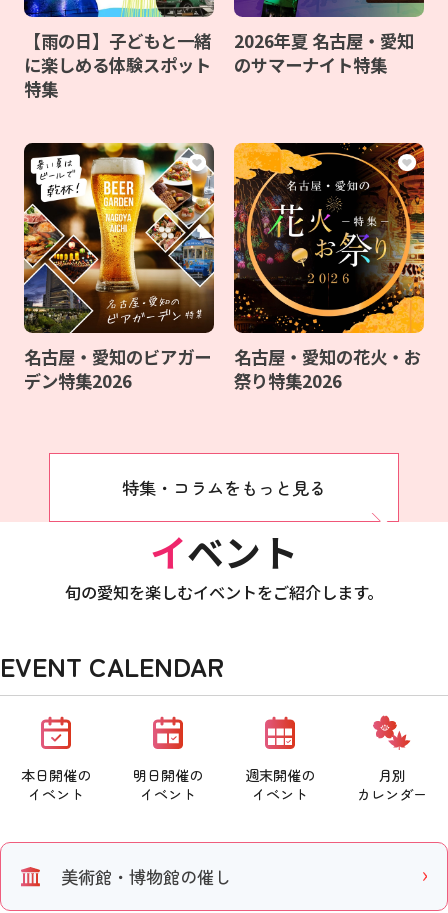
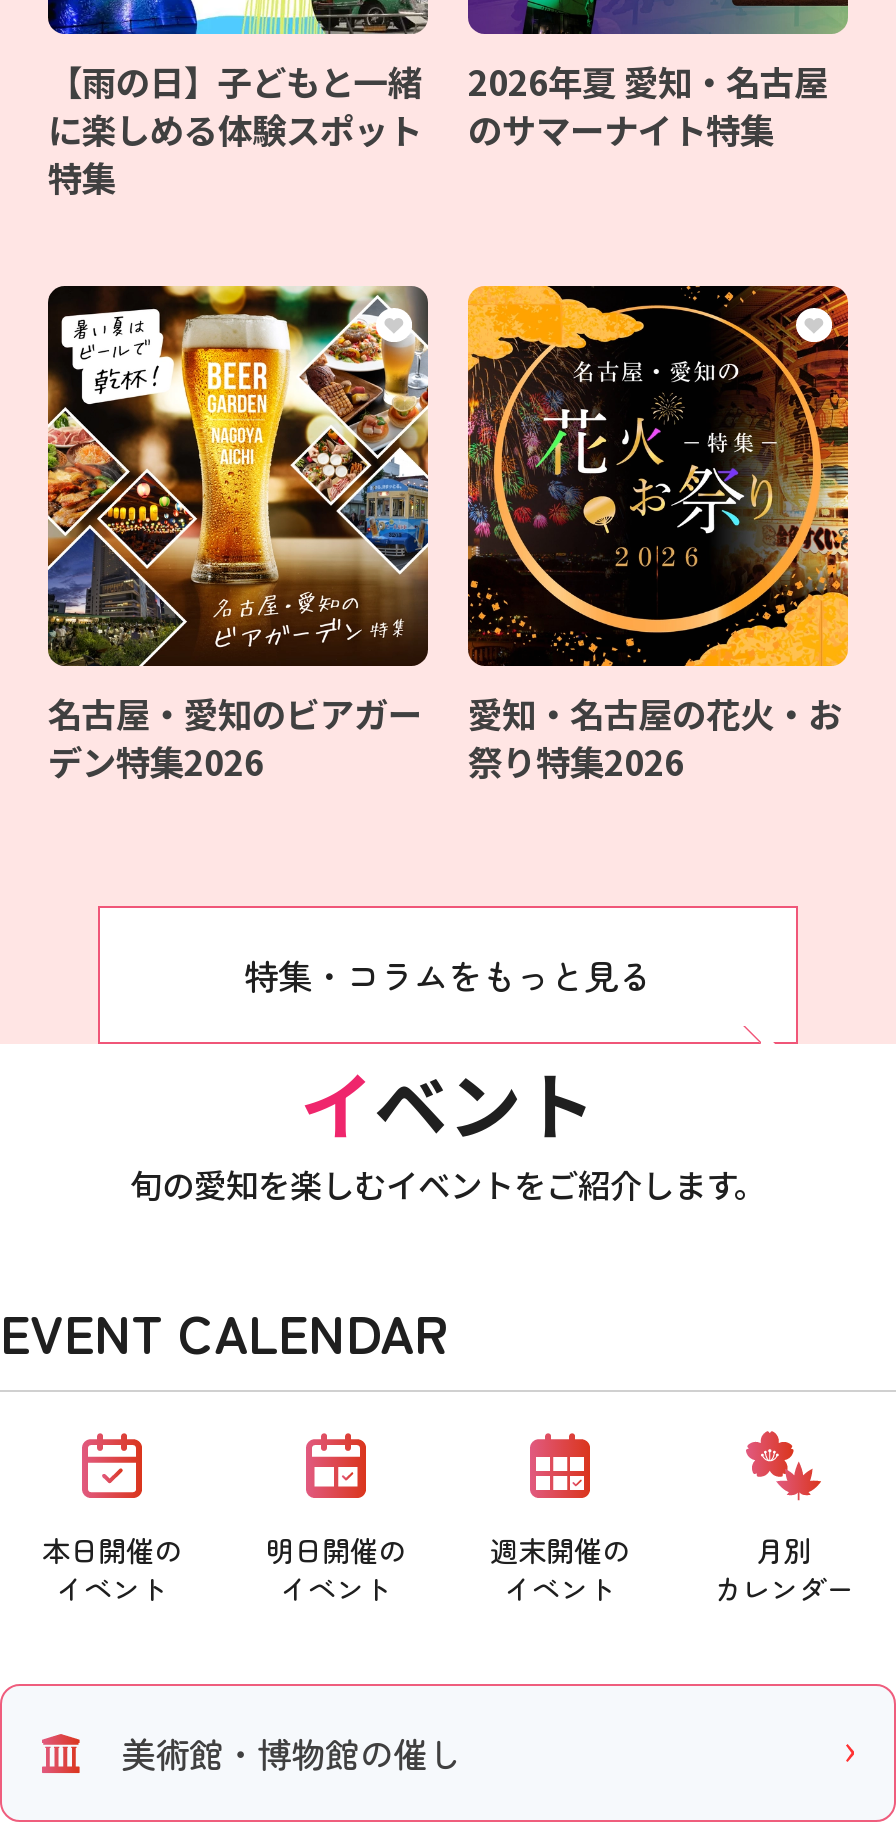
- 2026年夏 名古屋・愛知
+ 2026年夏 愛知・名古屋

- 名古屋・愛知の花火・お
+ 愛知・名古屋の花火・お
